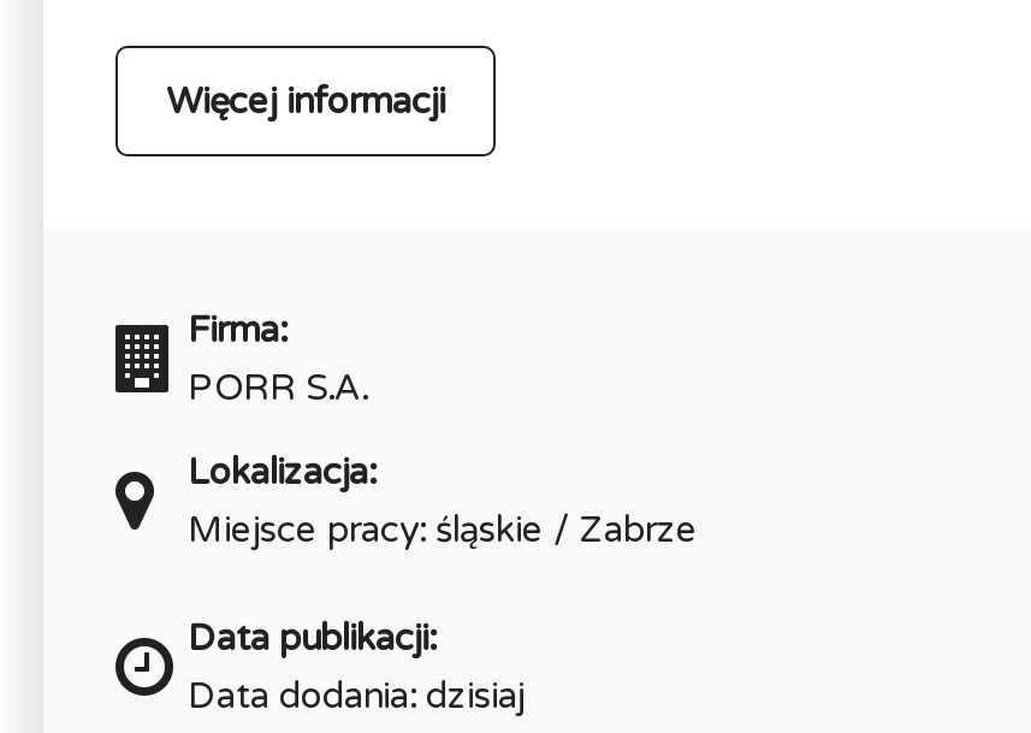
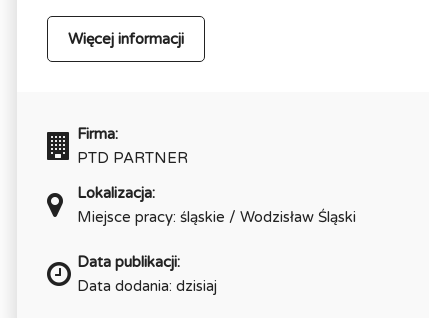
- PORR S.A.
+ PTD PARTNER

- Miejsce pracy: śląskie / Zabrze
+ Miejsce pracy: śląskie / Wodzisław Śląski
